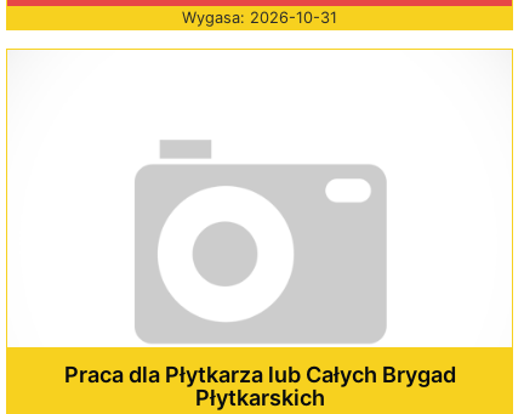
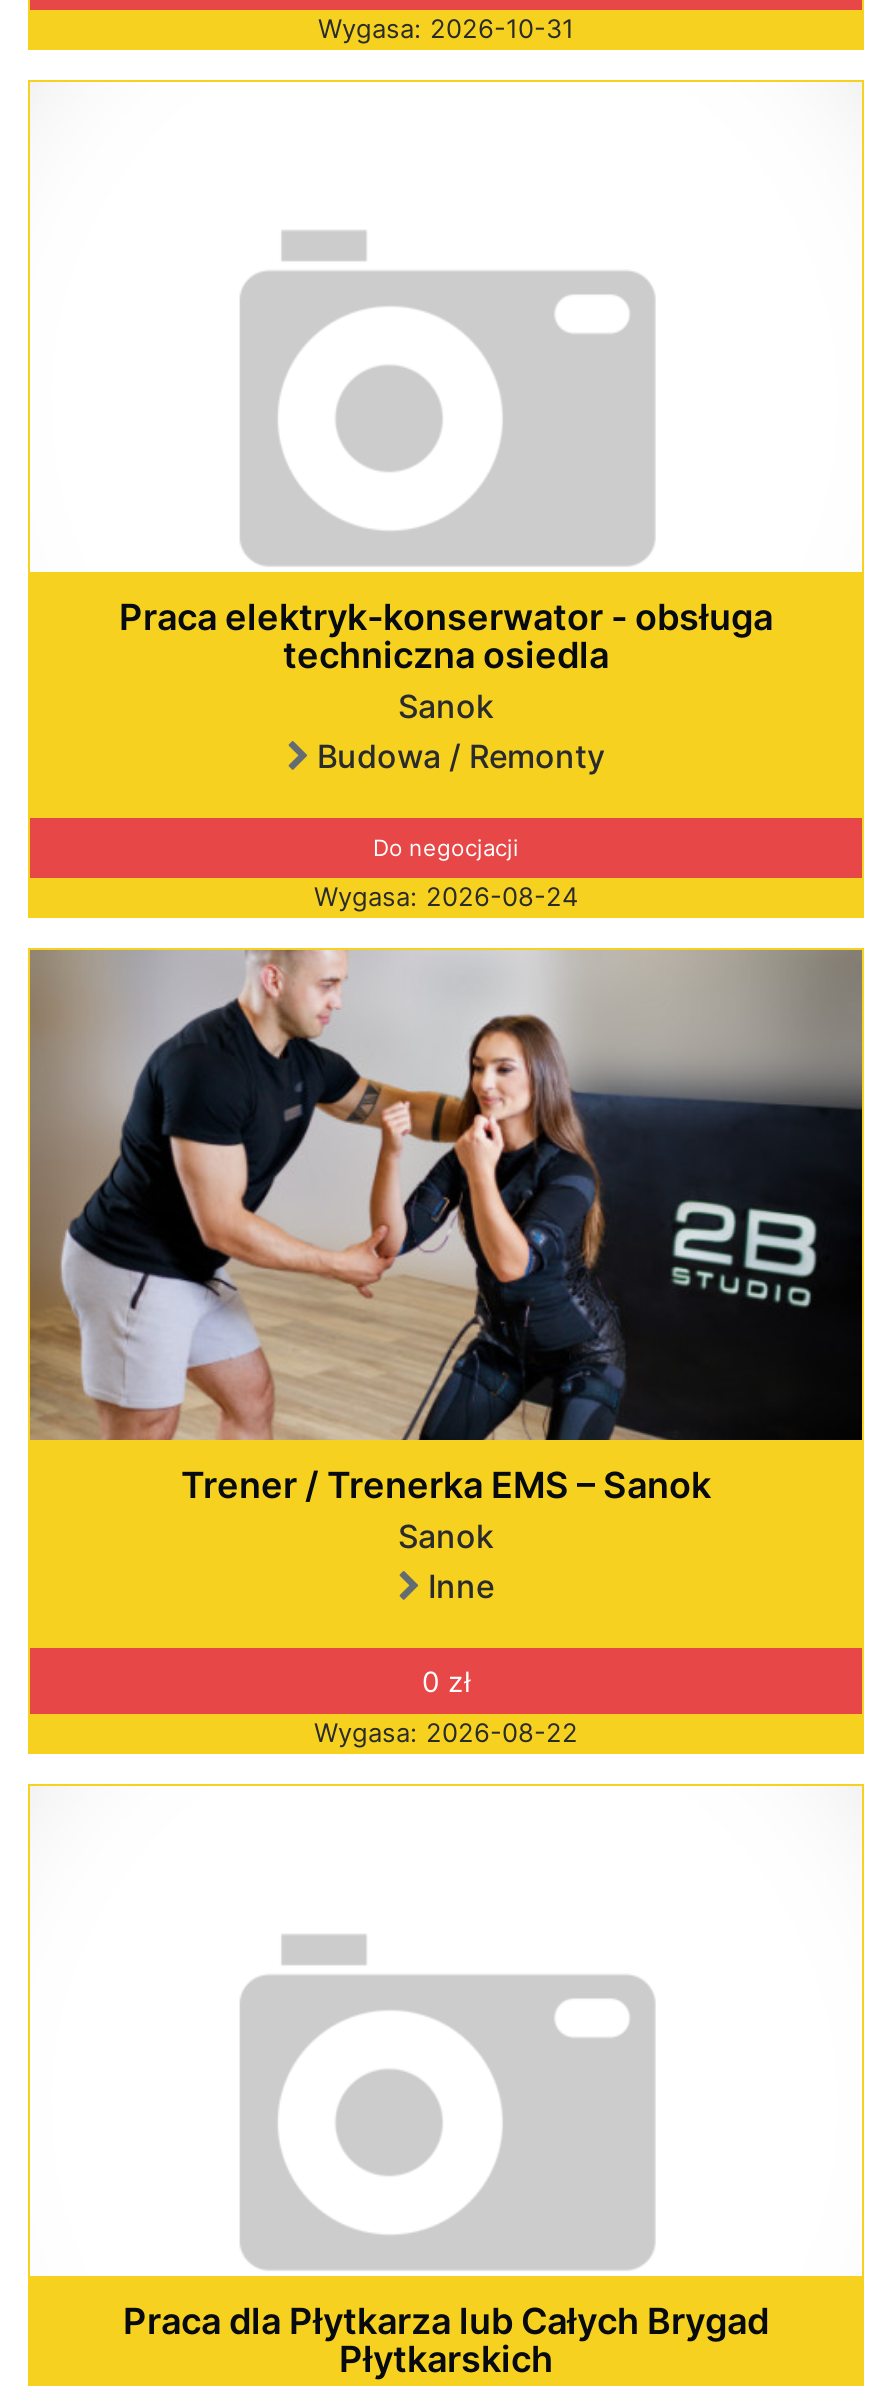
+ [image]
+ Trener / Trenerka EMS – Sanok
+ Sanok
+ Inne
+ 0 zł
+ Wygasa: 2026-08-22

+ Praca elektryk-konserwator - obsługa
+ techniczna osiedla
+ Sanok
+ Budowa / Remonty
+ Do negocjacji
+ Wygasa: 2026-08-24
